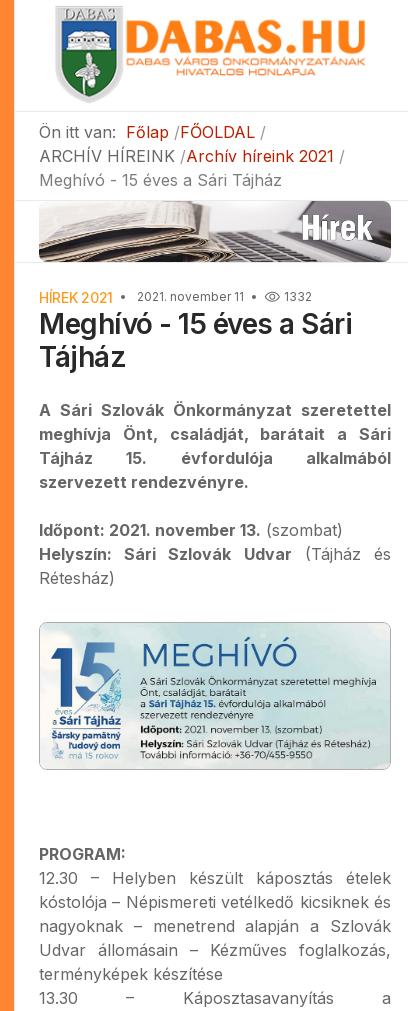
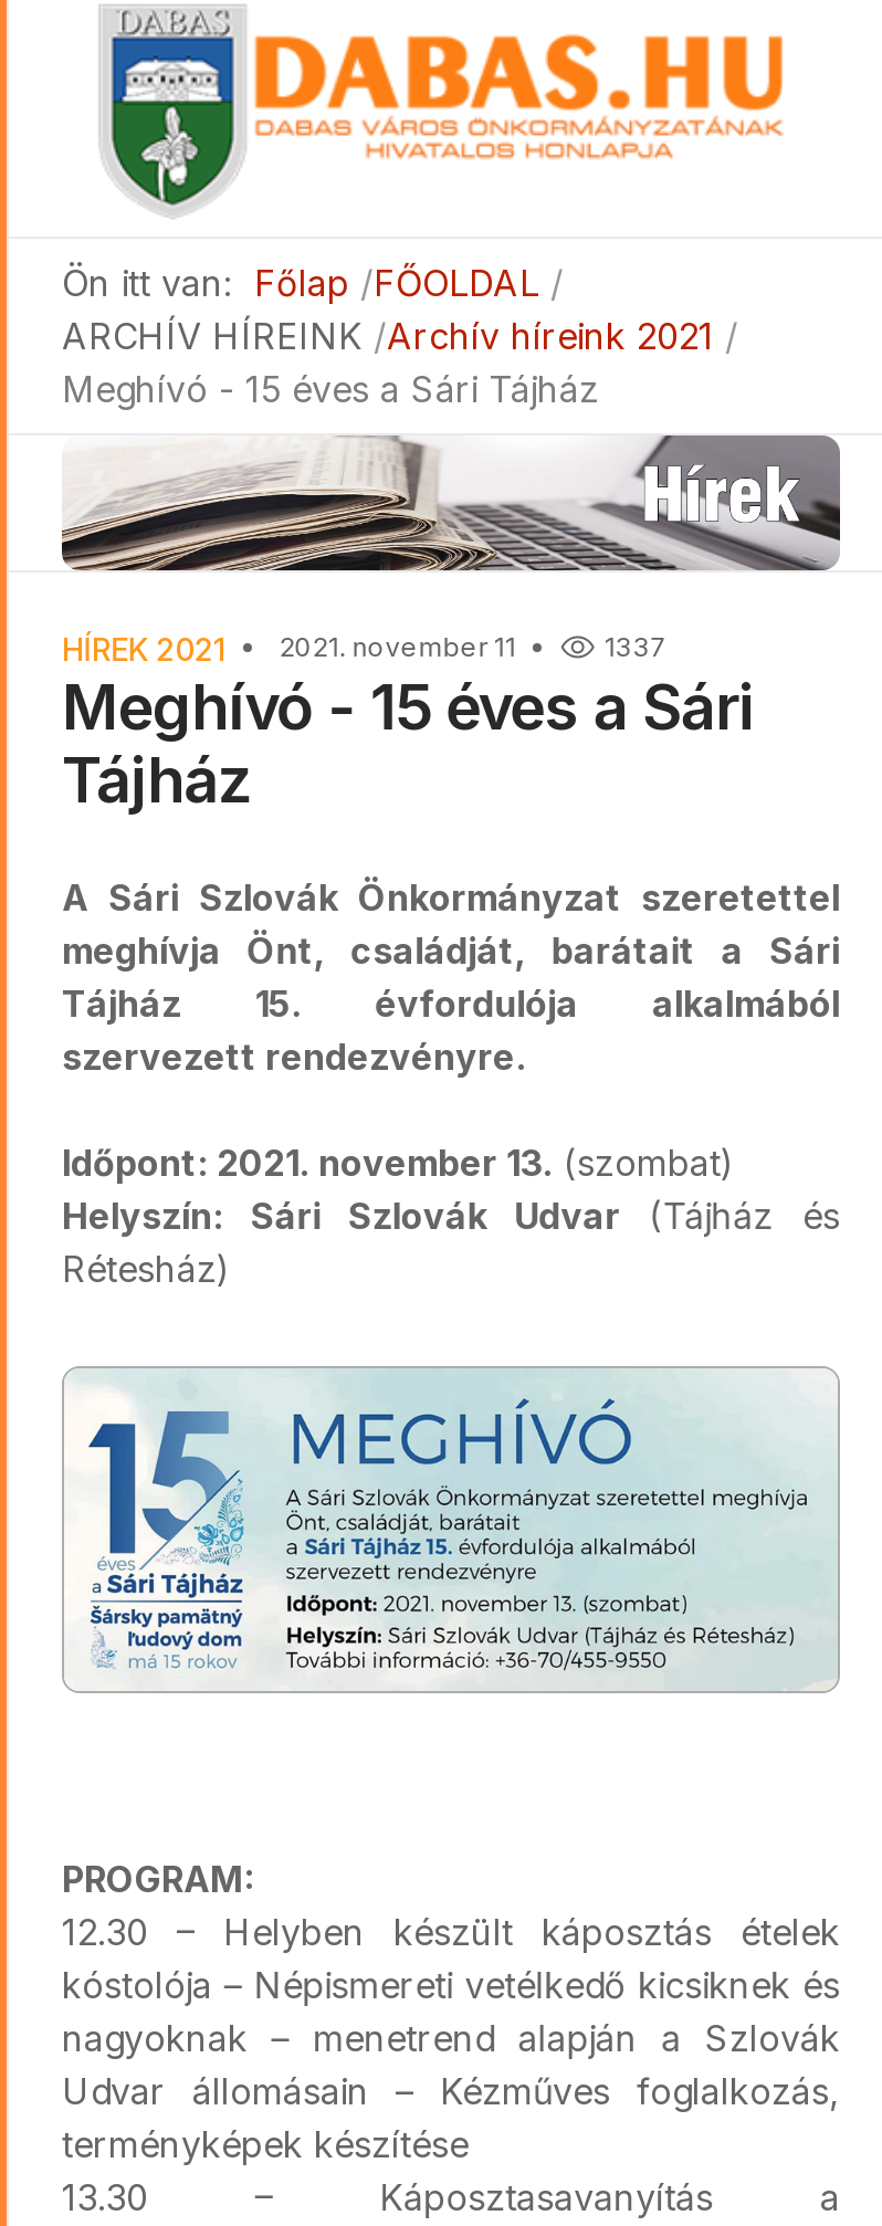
- 1332
+ 1337
